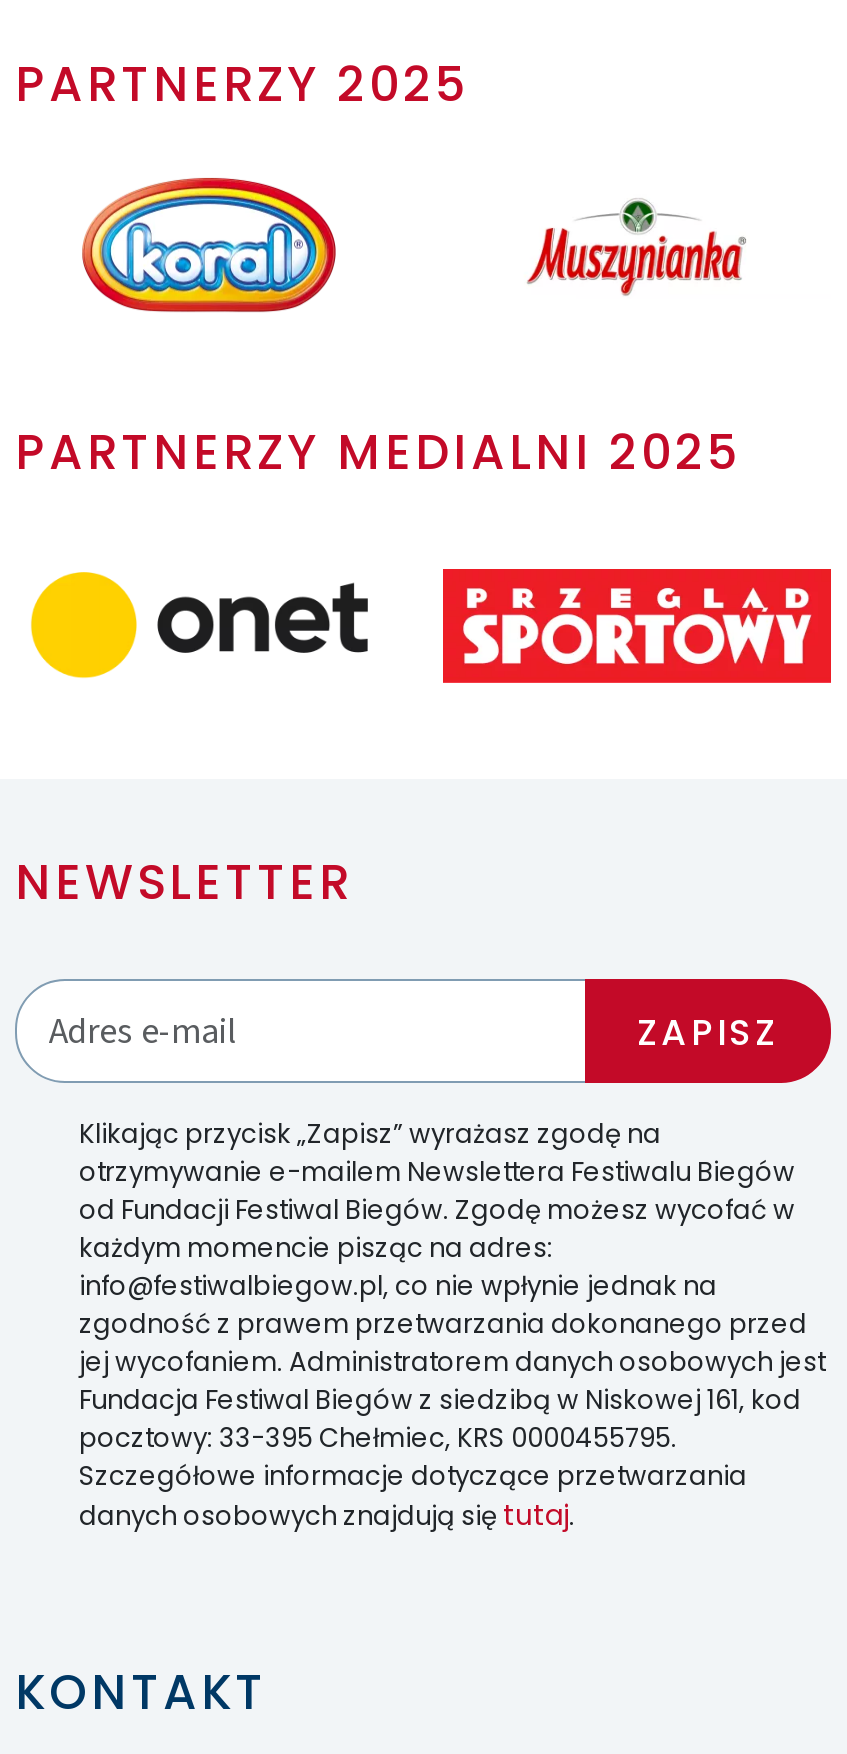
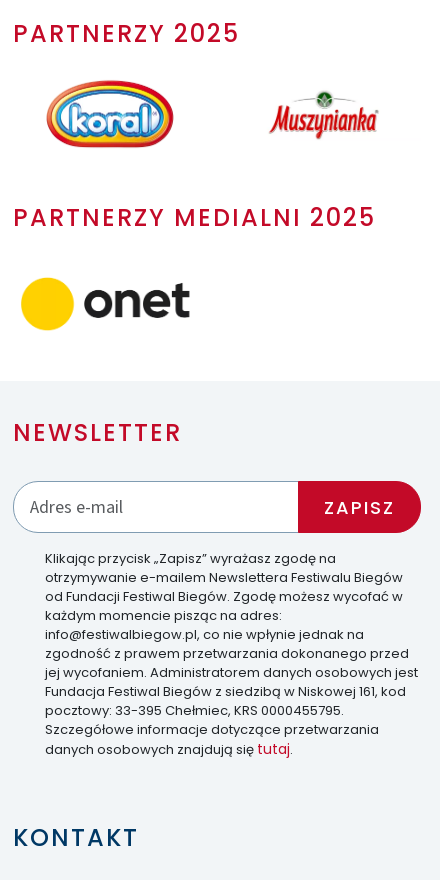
- [image]
